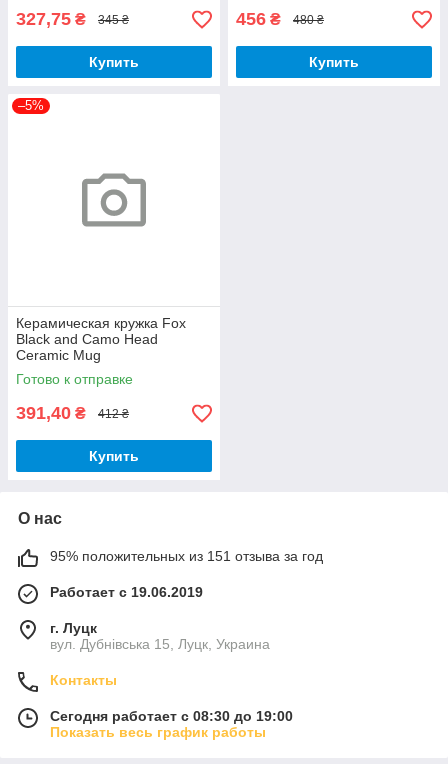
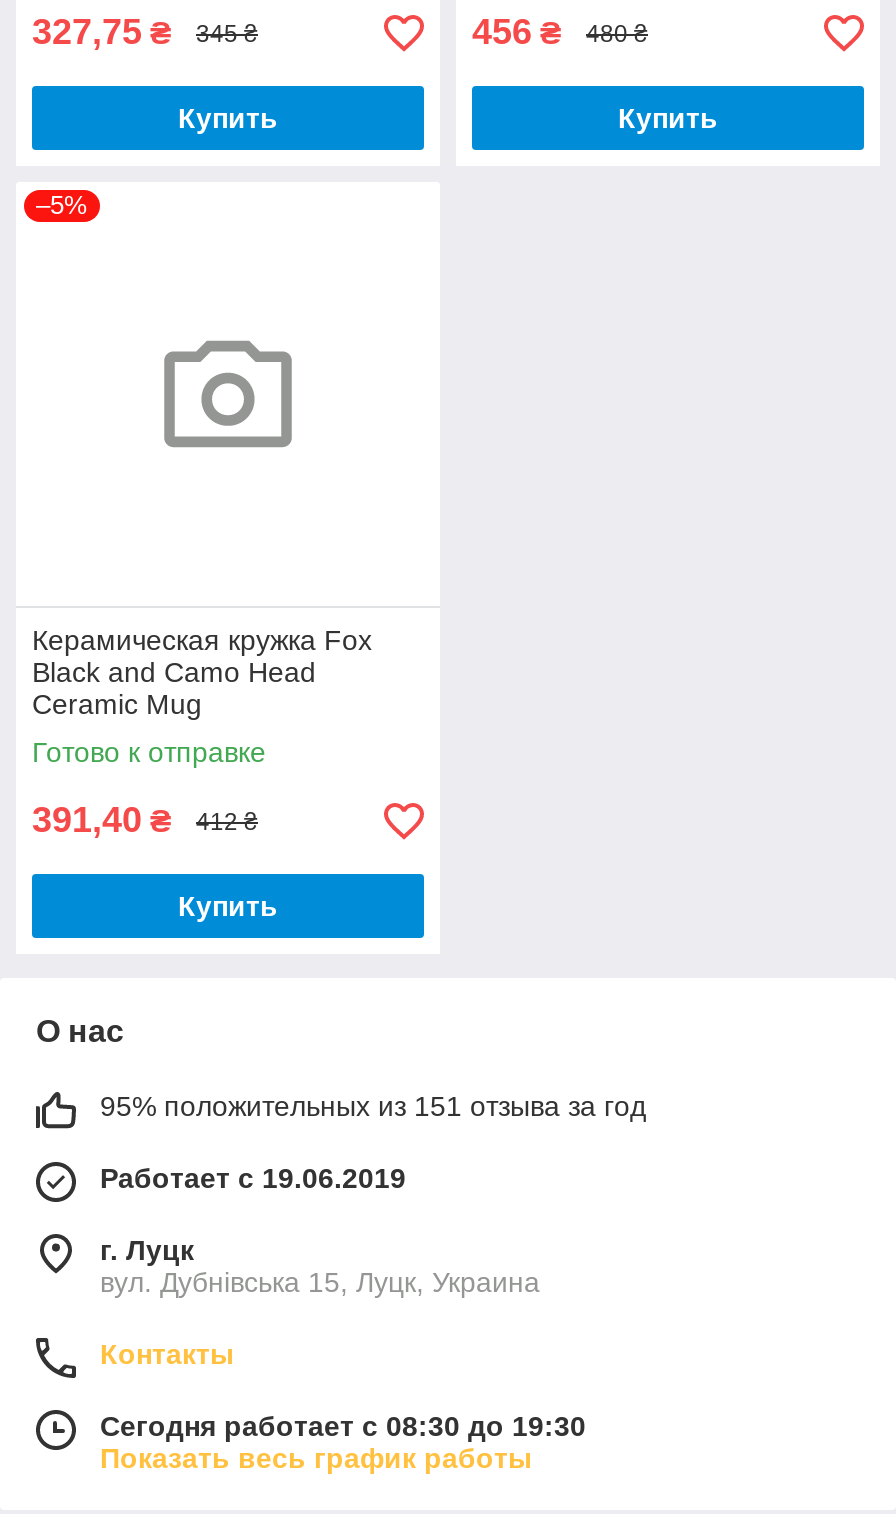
- Сегодня работает с 08:30 до 19:00
+ Сегодня работает с 08:30 до 19:30
